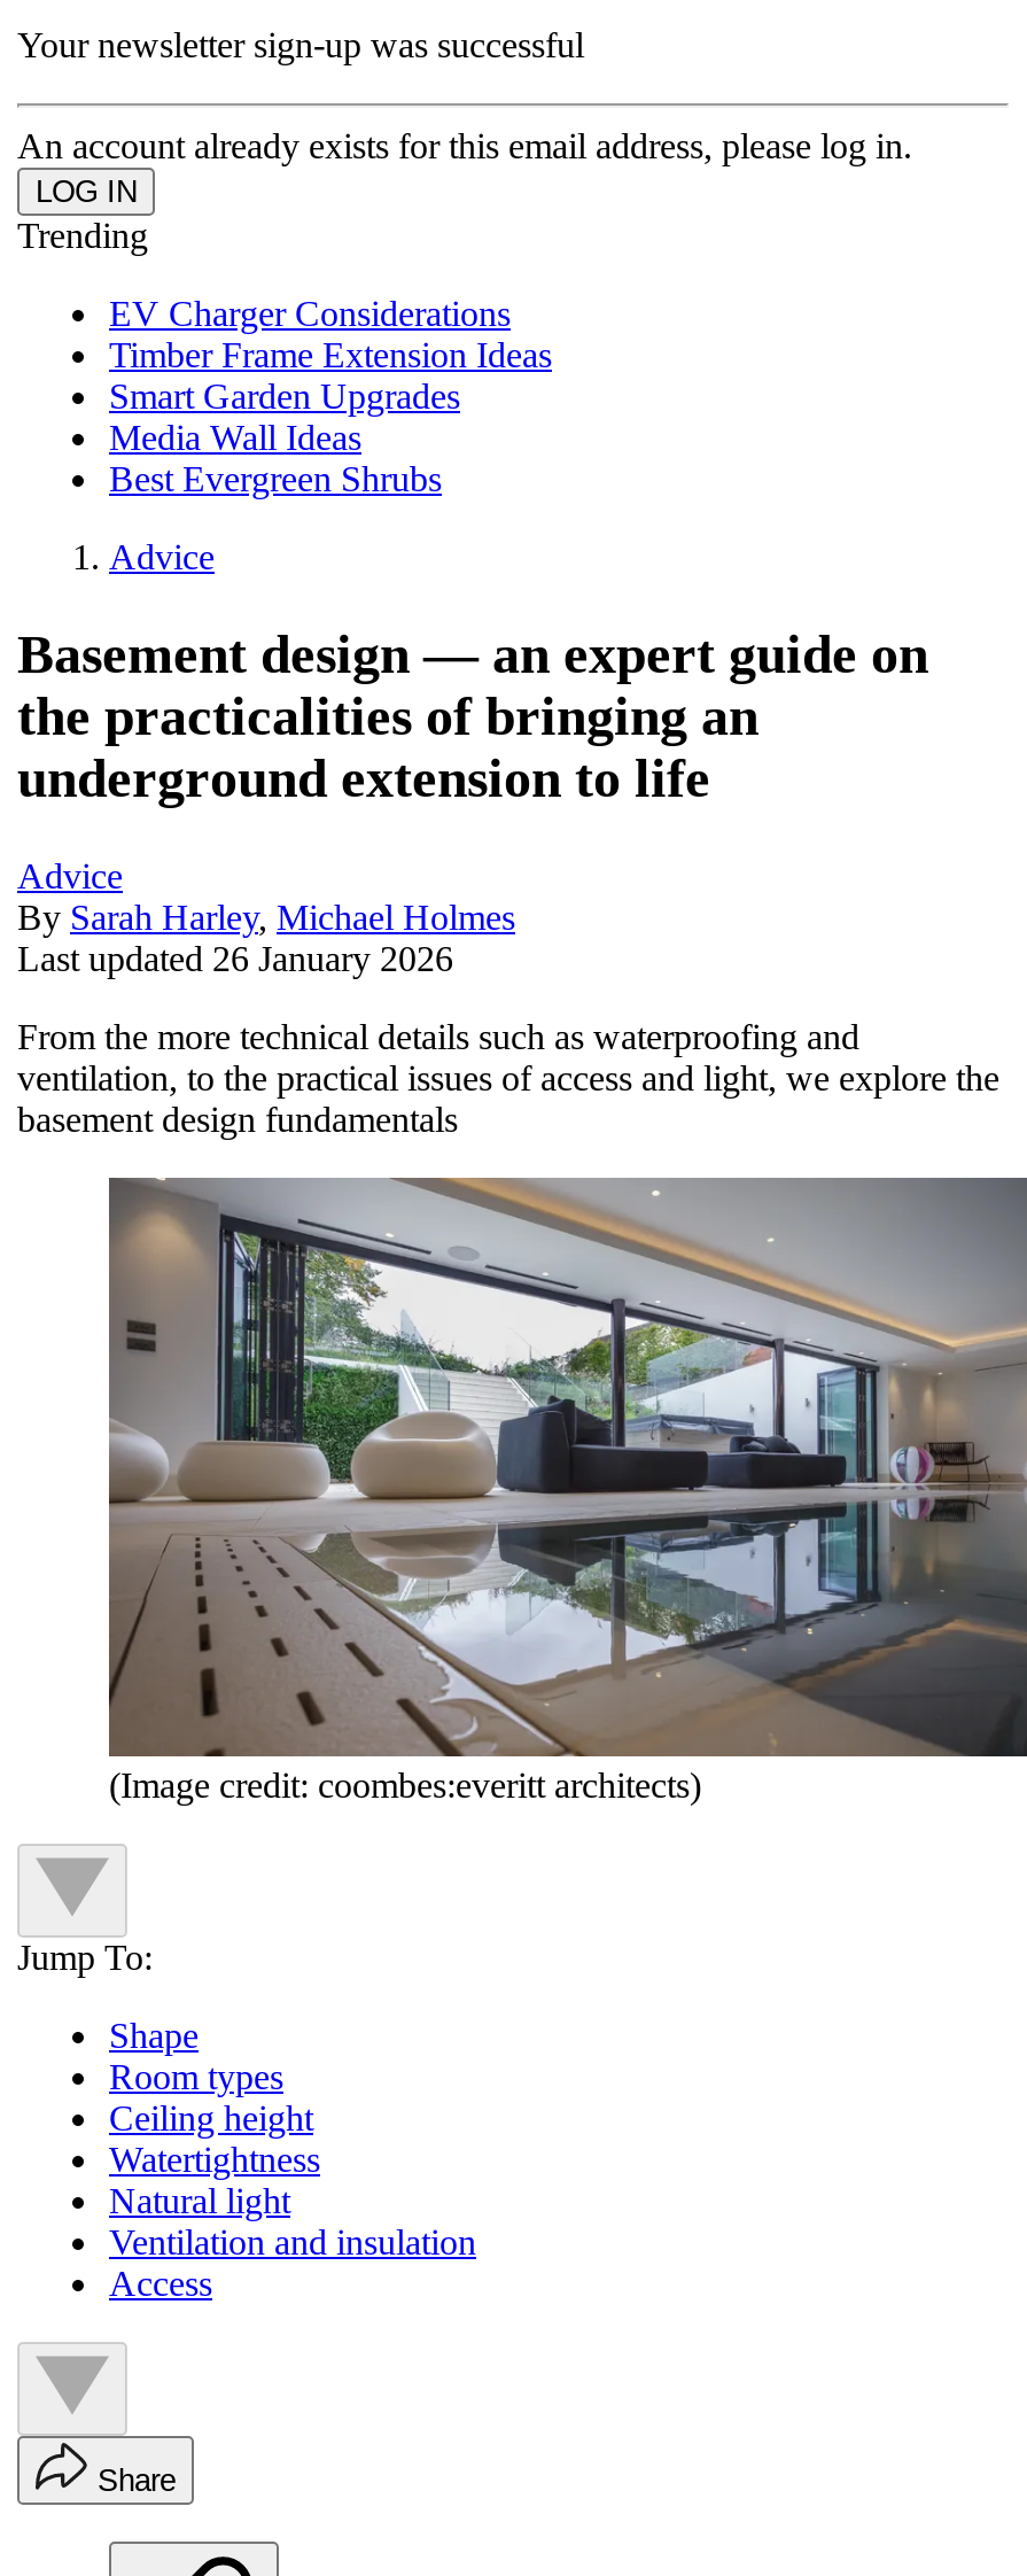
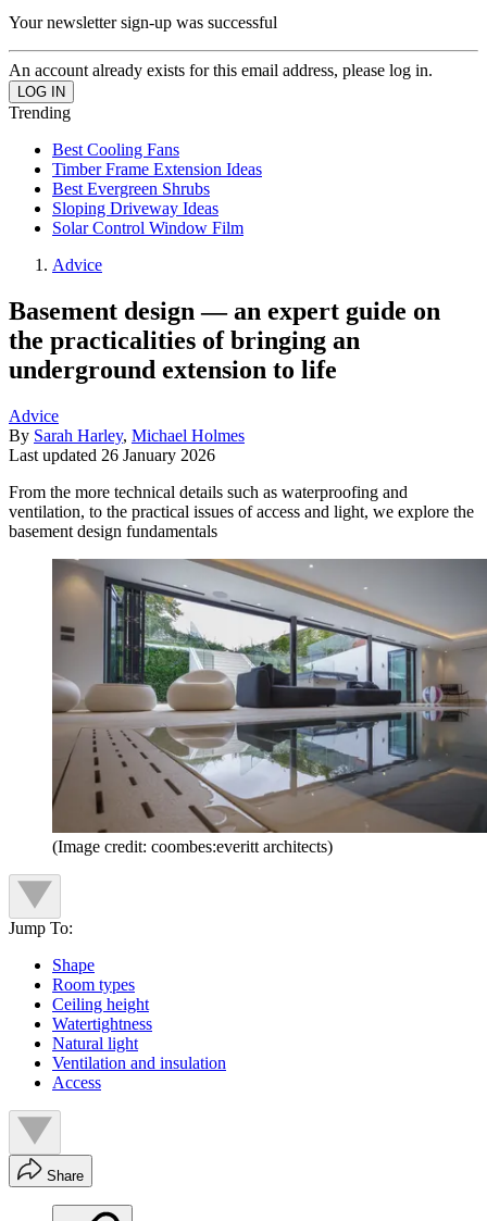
- EV Charger Considerations
+ Best Cooling Fans

- Smart Garden Upgrades
- Media Wall Ideas

moved up: Best Evergreen Shrubs

+ Sloping Driveway Ideas
+ Solar Control Window Film
